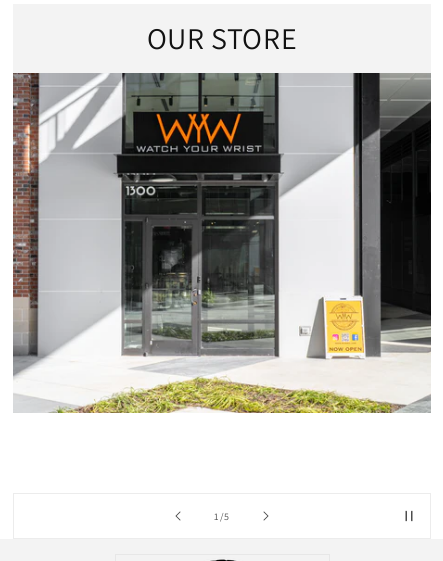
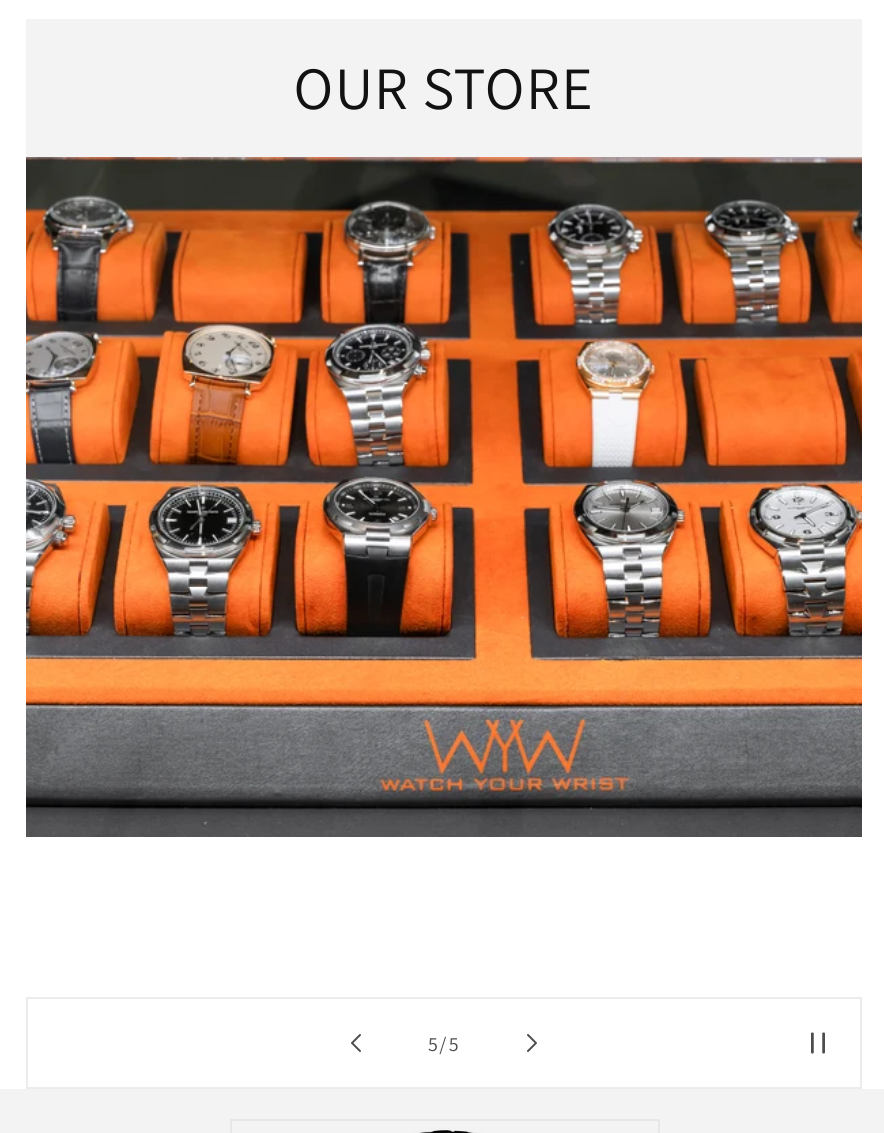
- [image]
+ [image]
